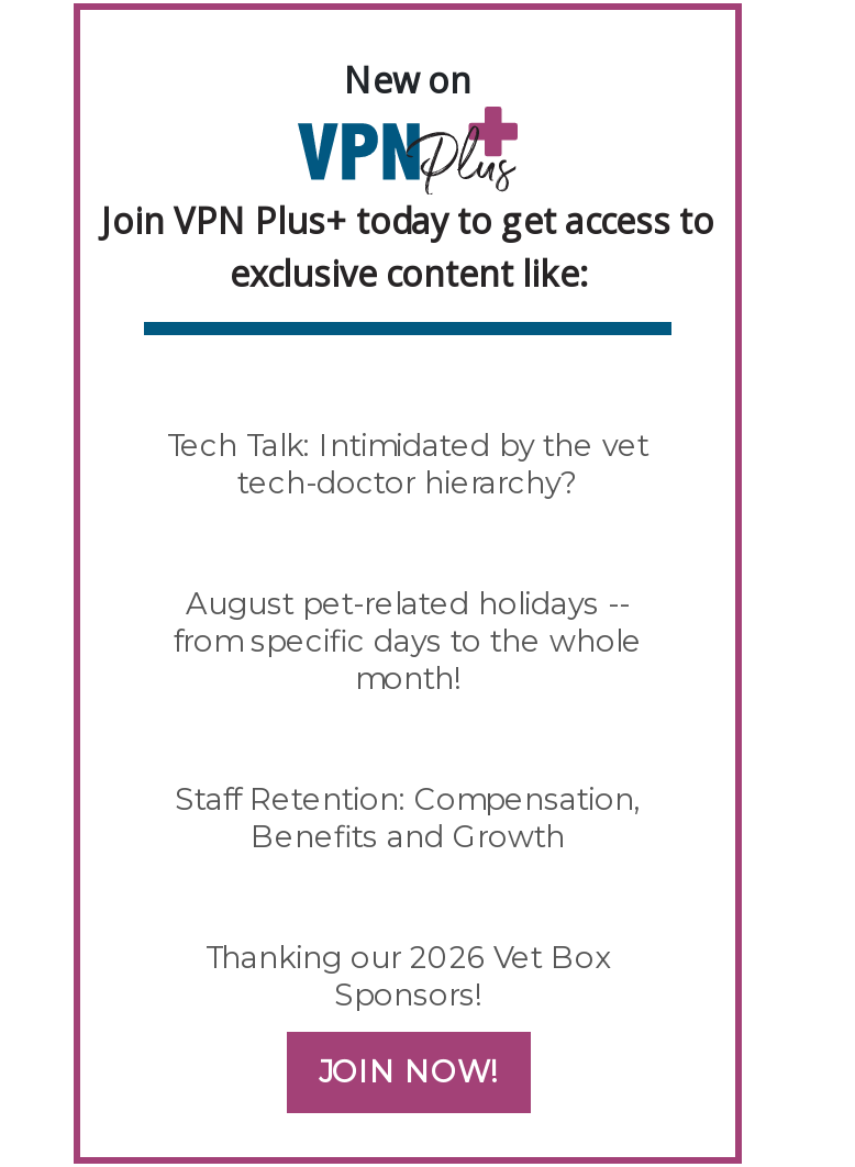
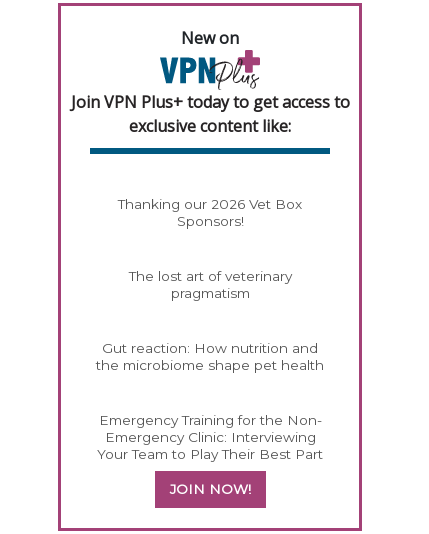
- Tech Talk: Intimidated by the vet
- tech-doctor hierarchy?
- August pet-related holidays --
- from specific days to the whole
- month!
- Staff Retention: Compensation,
- Benefits and Growth

moved up: Thanking our 2026 Vet Box | Sponsors!

+ The lost art of veterinary
+ pragmatism
+ Gut reaction: How nutrition and
+ the microbiome shape pet health
+ Emergency Training for the Non-
+ Emergency Clinic: Interviewing
+ Your Team to Play Their Best Part
